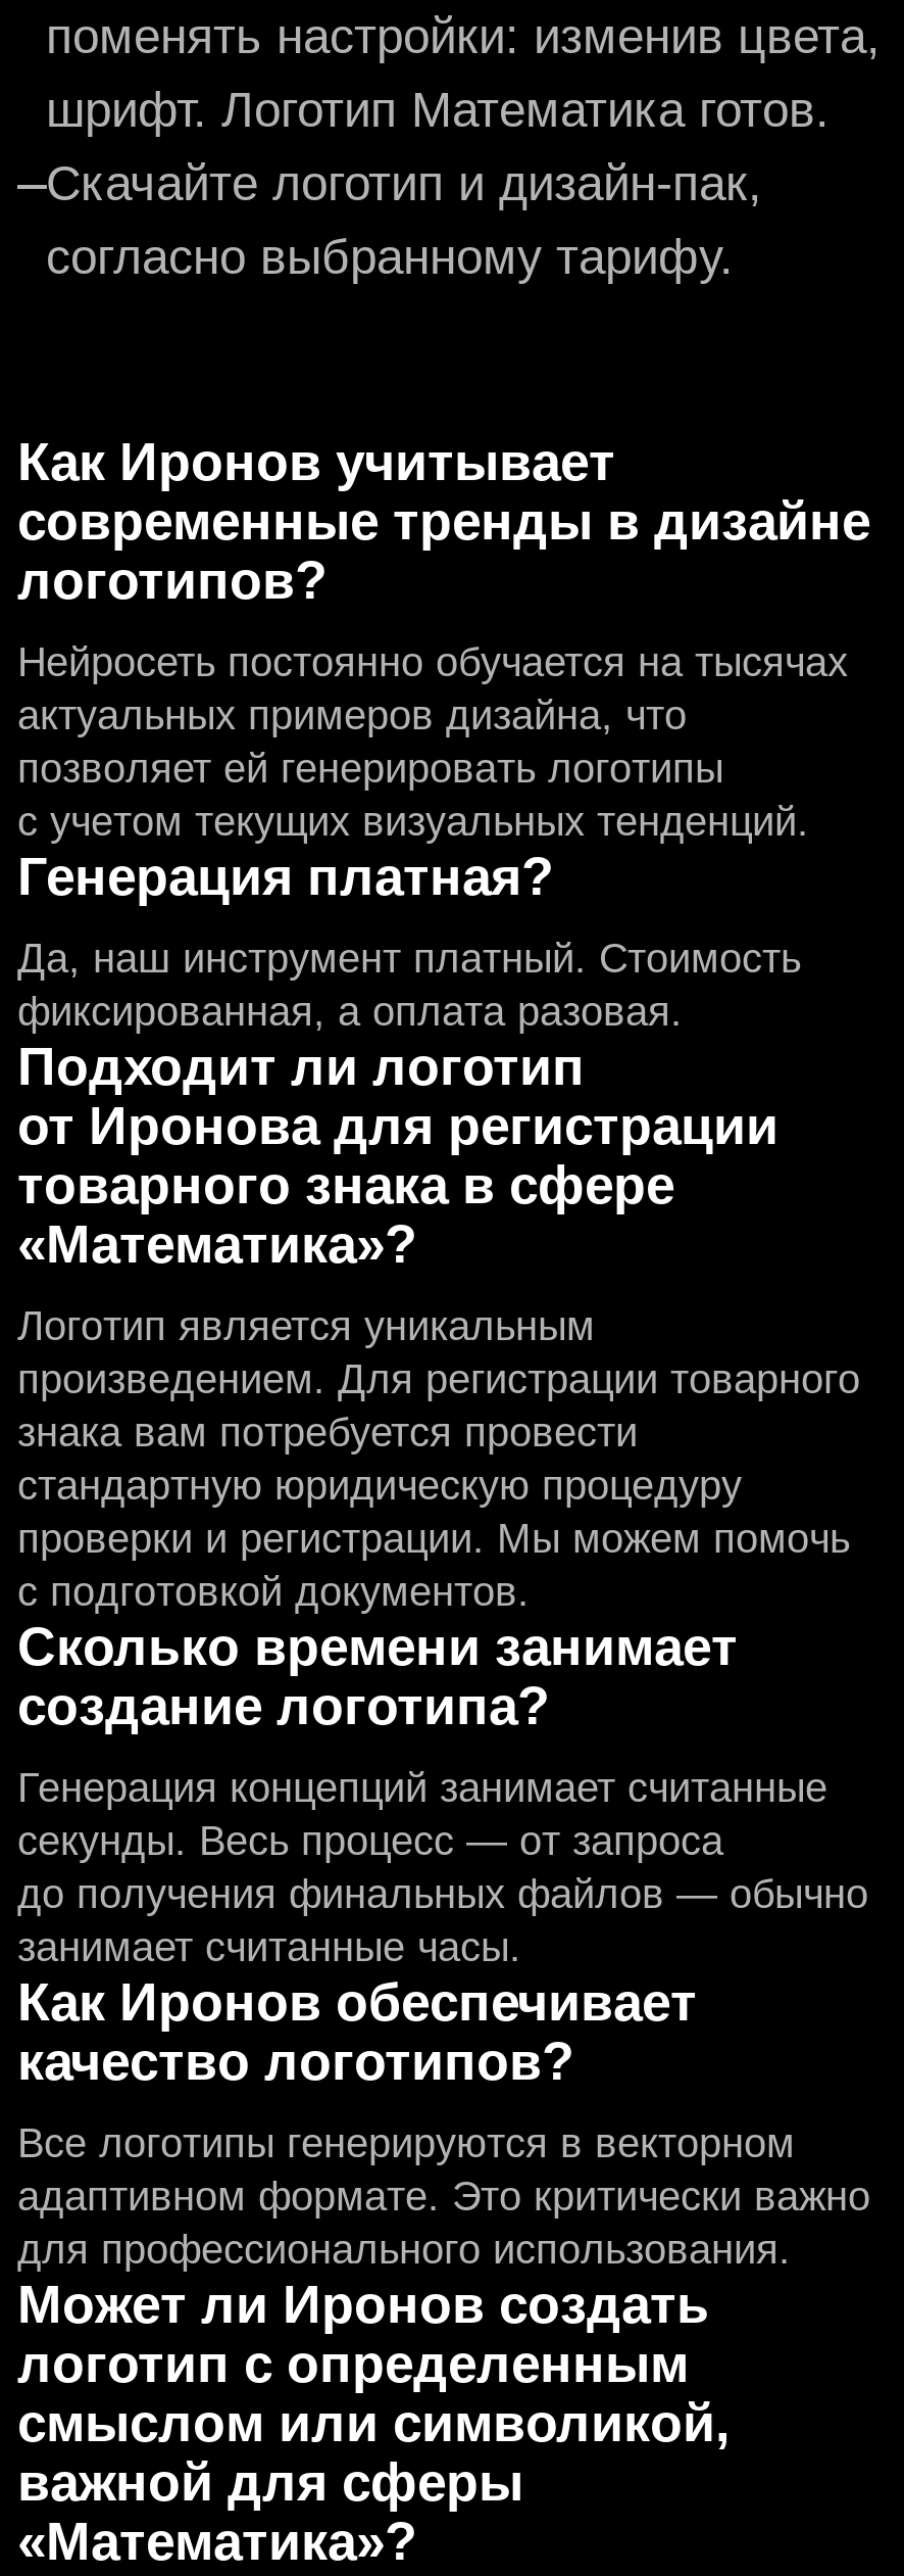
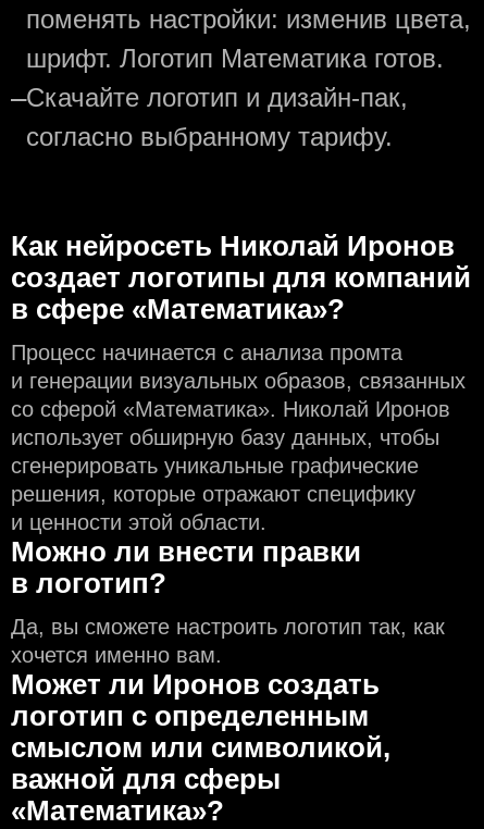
- Как Иронов учитывает
- современные тренды в дизайне
- логотипов?
- Нейросеть постоянно обучается на тысячах
- актуальных примеров дизайна, что
- позволяет ей генерировать логотипы
- с учeтом текущих визуальных тенденций.
- Генерация платная?
- Да, наш инструмент платный. Стоимость
- фиксированная, а оплата разовая.
- Подходит ли логотип
- от Иронова для регистрации
- товарного знака в сфере
- «Математика»?
- Логотип является уникальным
- произведением. Для регистрации товарного
- знака вам потребуется провести
- стандартную юридическую процедуру
- проверки и регистрации. Мы можем помочь
- с подготовкой документов.
- Сколько времени занимает
- создание логотипа?
- Генерация концепций занимает считанные
- секунды. Весь процесс — от запроса
- до получения финальных файлов — обычно
- занимает считанные часы.
- Как Иронов обеспечивает
- качество логотипов?
- Все логотипы генерируются в векторном
- адаптивном формате. Это критически важно
- для профессионального использования.
+ Как нейросеть Николай Иронов
+ создаeт логотипы для компаний
+ в сфере «Математика»?
+ Процесс начинается с анализа промта
+ и генерации визуальных образов, связанных
+ со сферой «Математика». Николай Иронов
+ использует обширную базу данных, чтобы
+ сгенерировать уникальные графические
+ решения, которые отражают специфику
+ и ценности этой области.
+ Можно ли внести правки
+ в логотип?
+ Да, вы сможете настроить логотип так, как
+ хочется именно вам.
